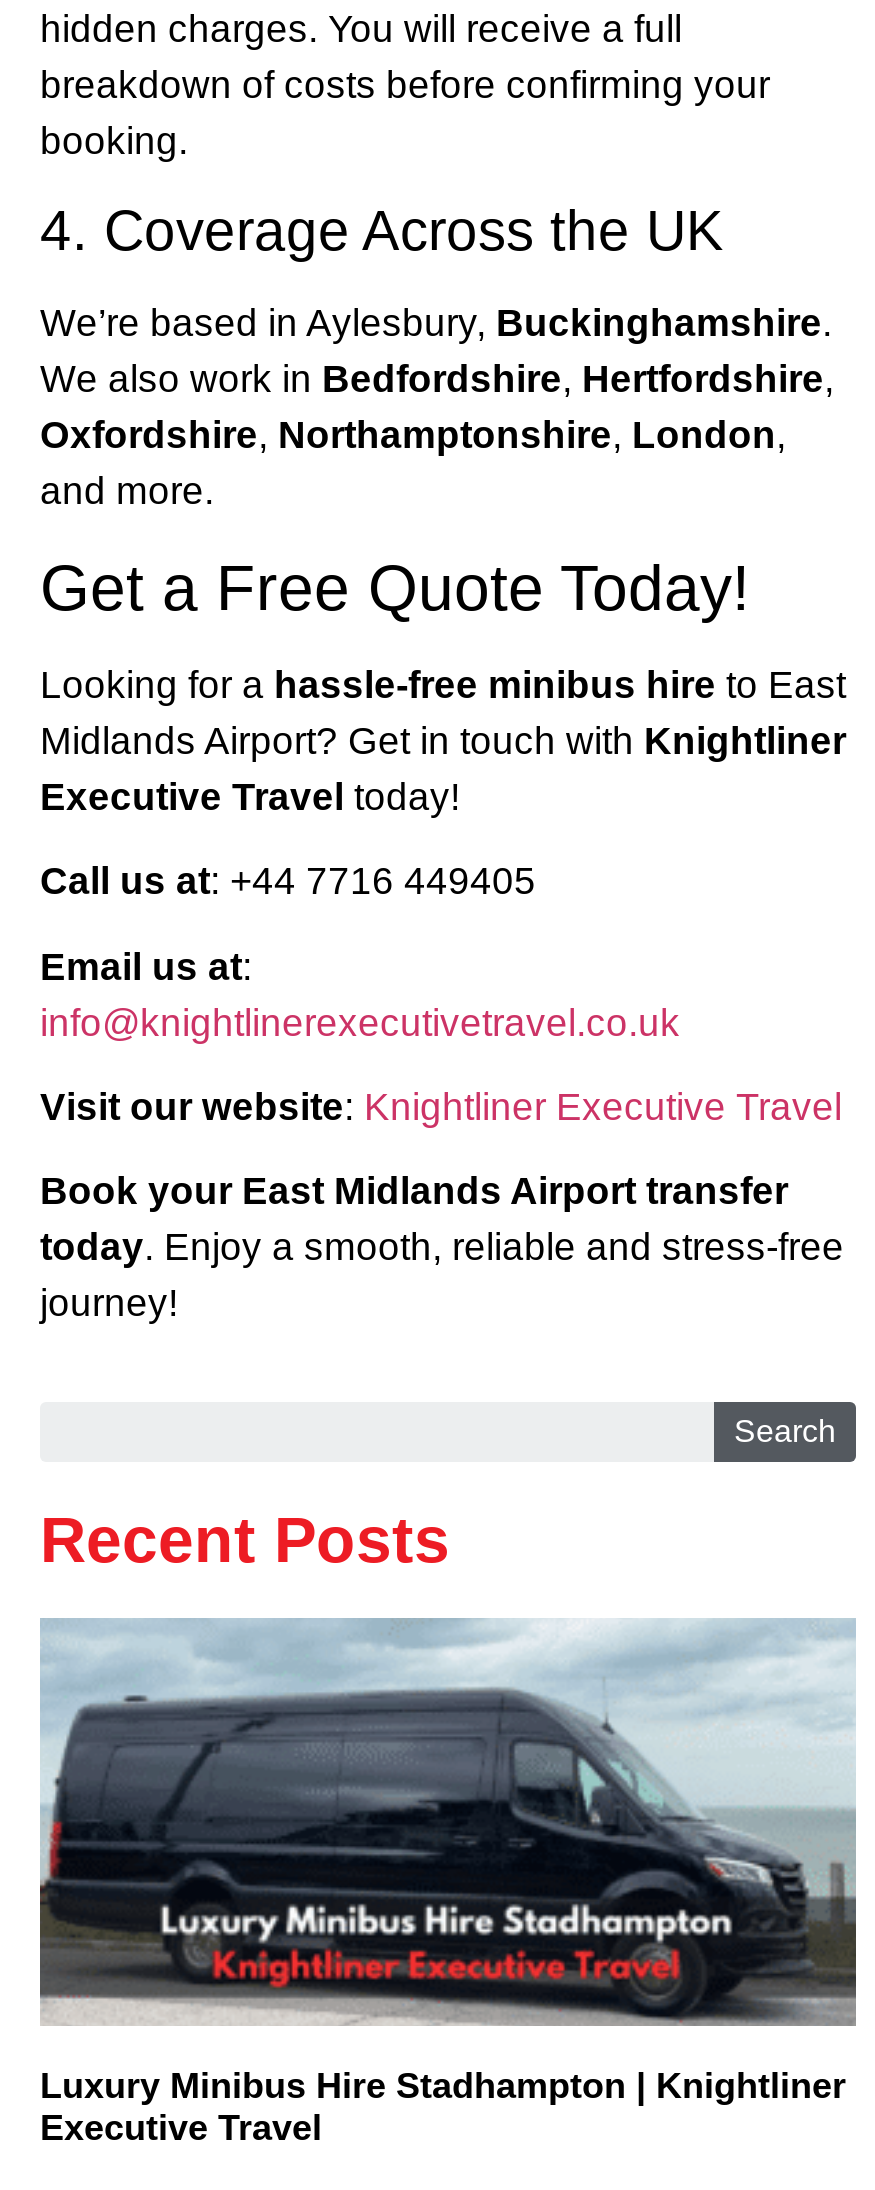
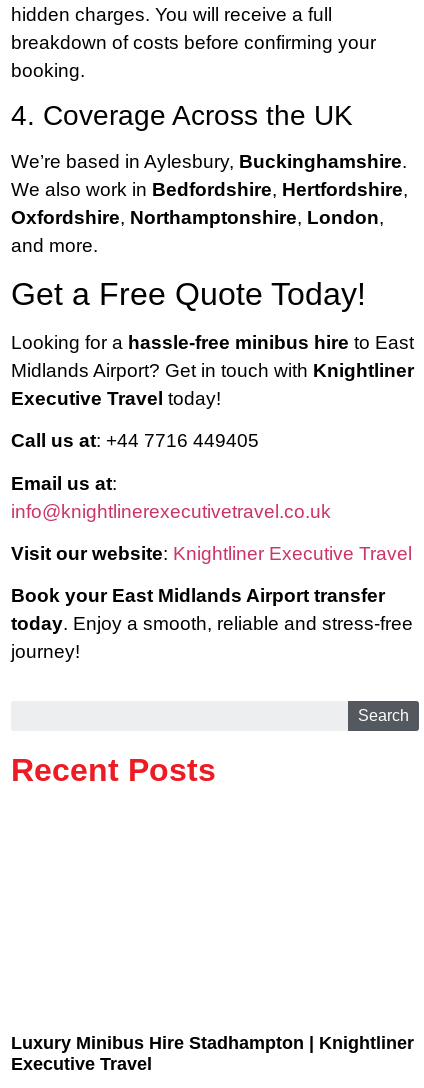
- [image]
